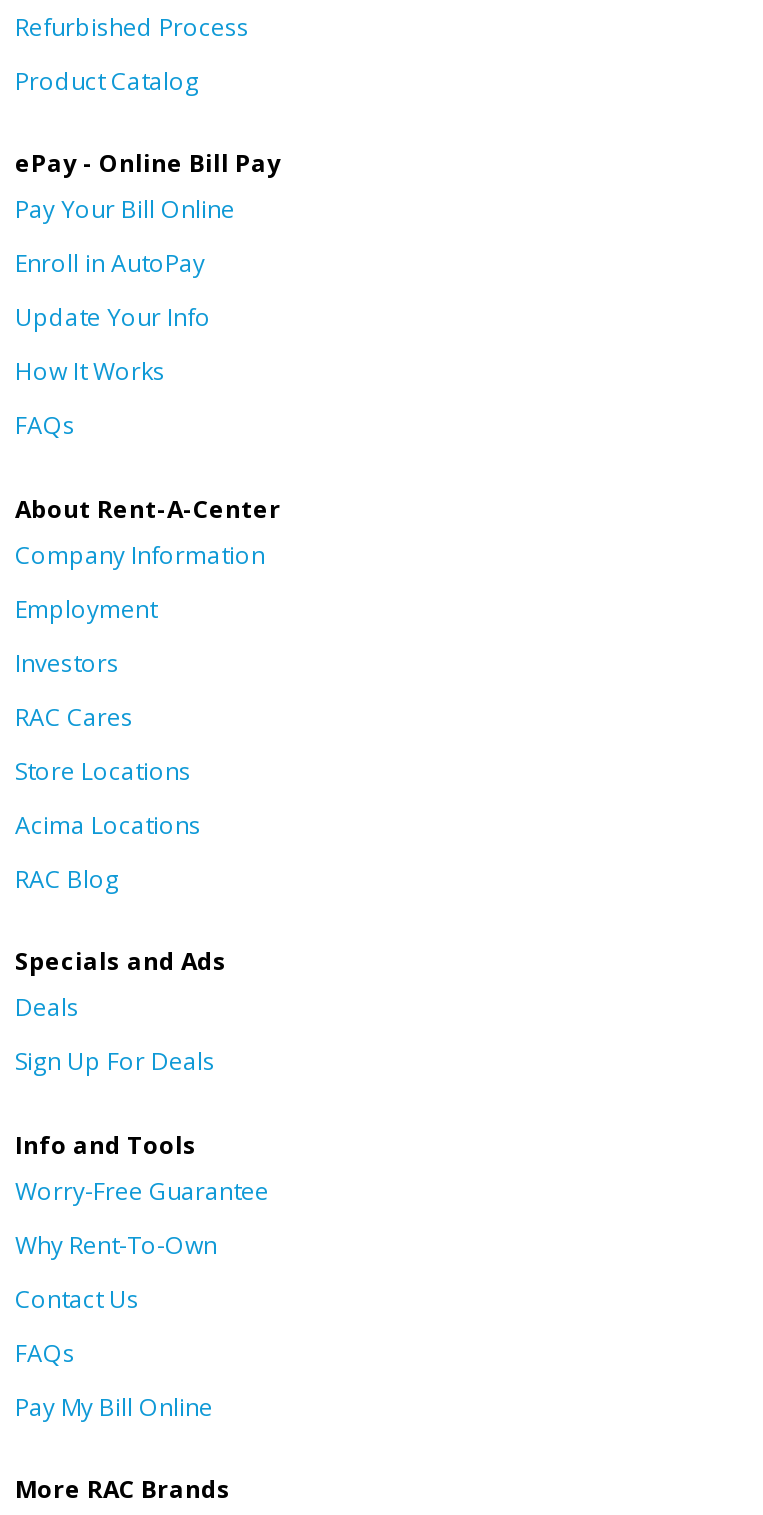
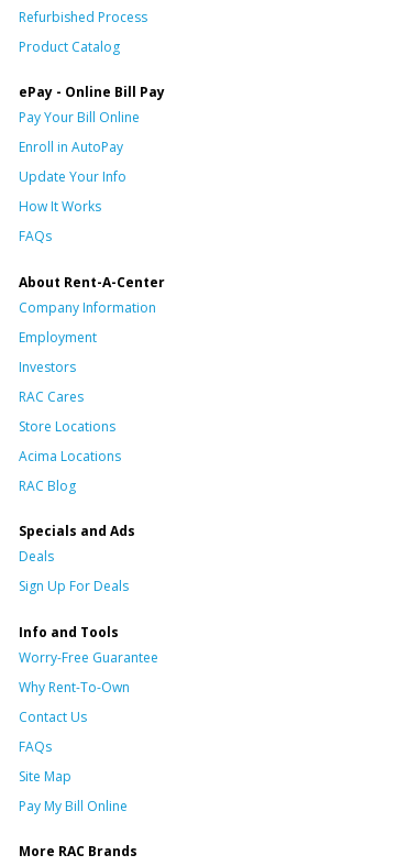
+ Site Map
